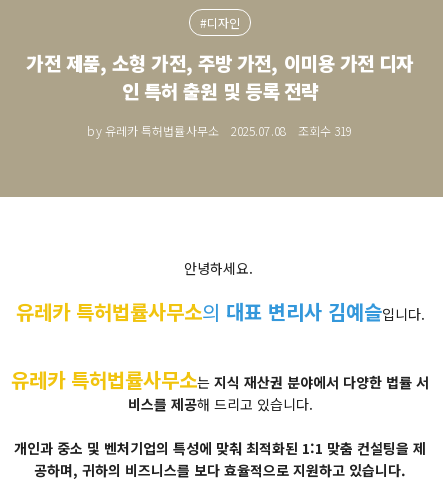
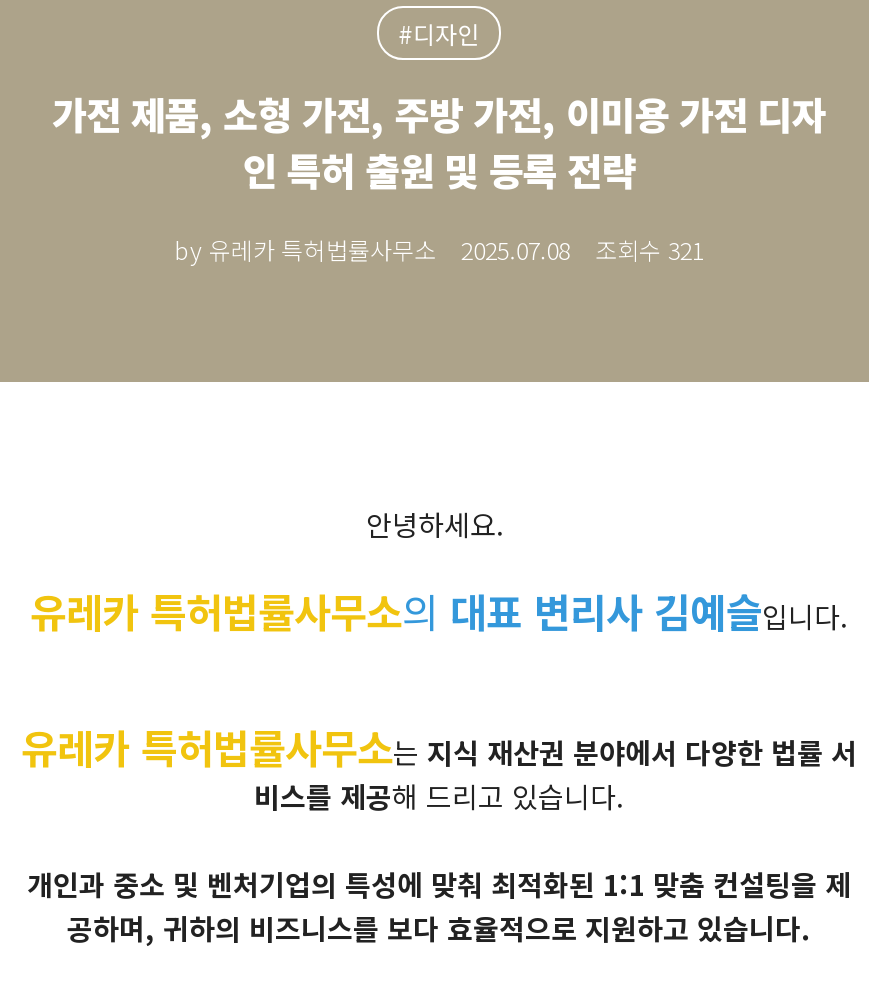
- by 유레카 특허법률사무소 2025.07.08 조회수 319
+ by 유레카 특허법률사무소 2025.07.08 조회수 321
